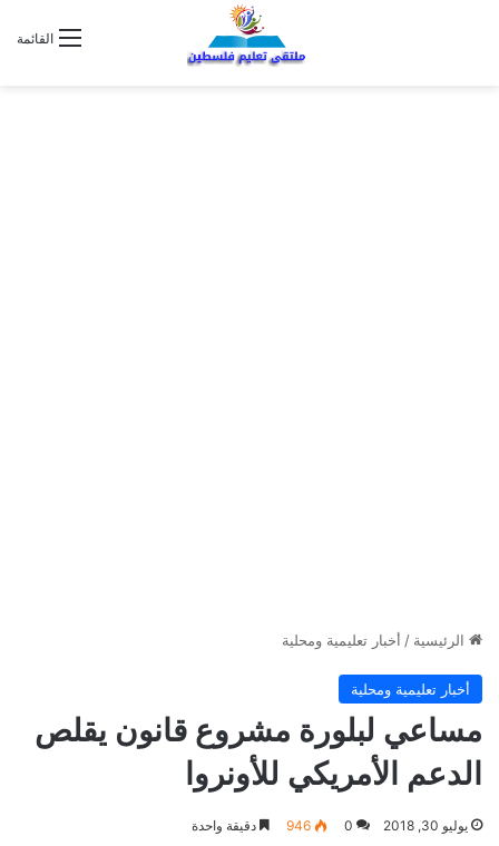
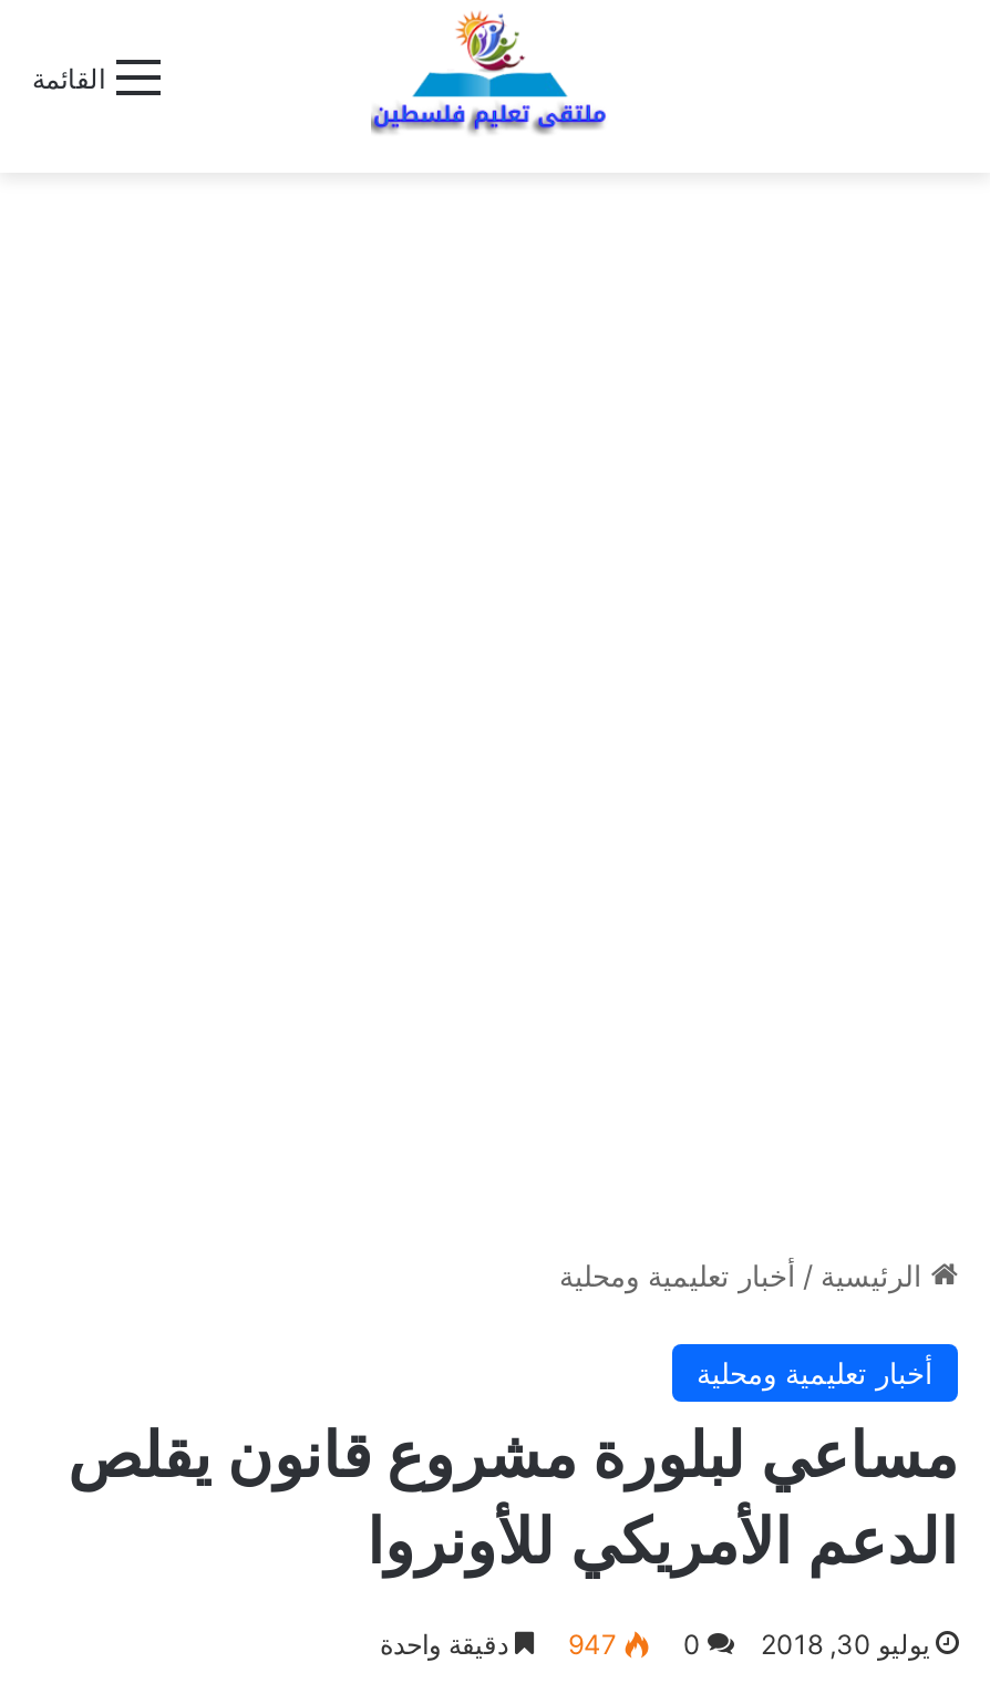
- 0 946 دقيقة واحدة
+ 0 947 دقيقة واحدة
